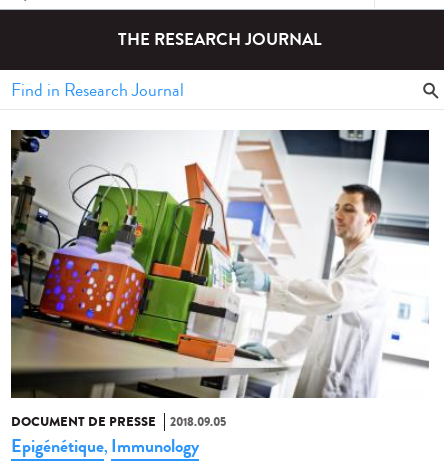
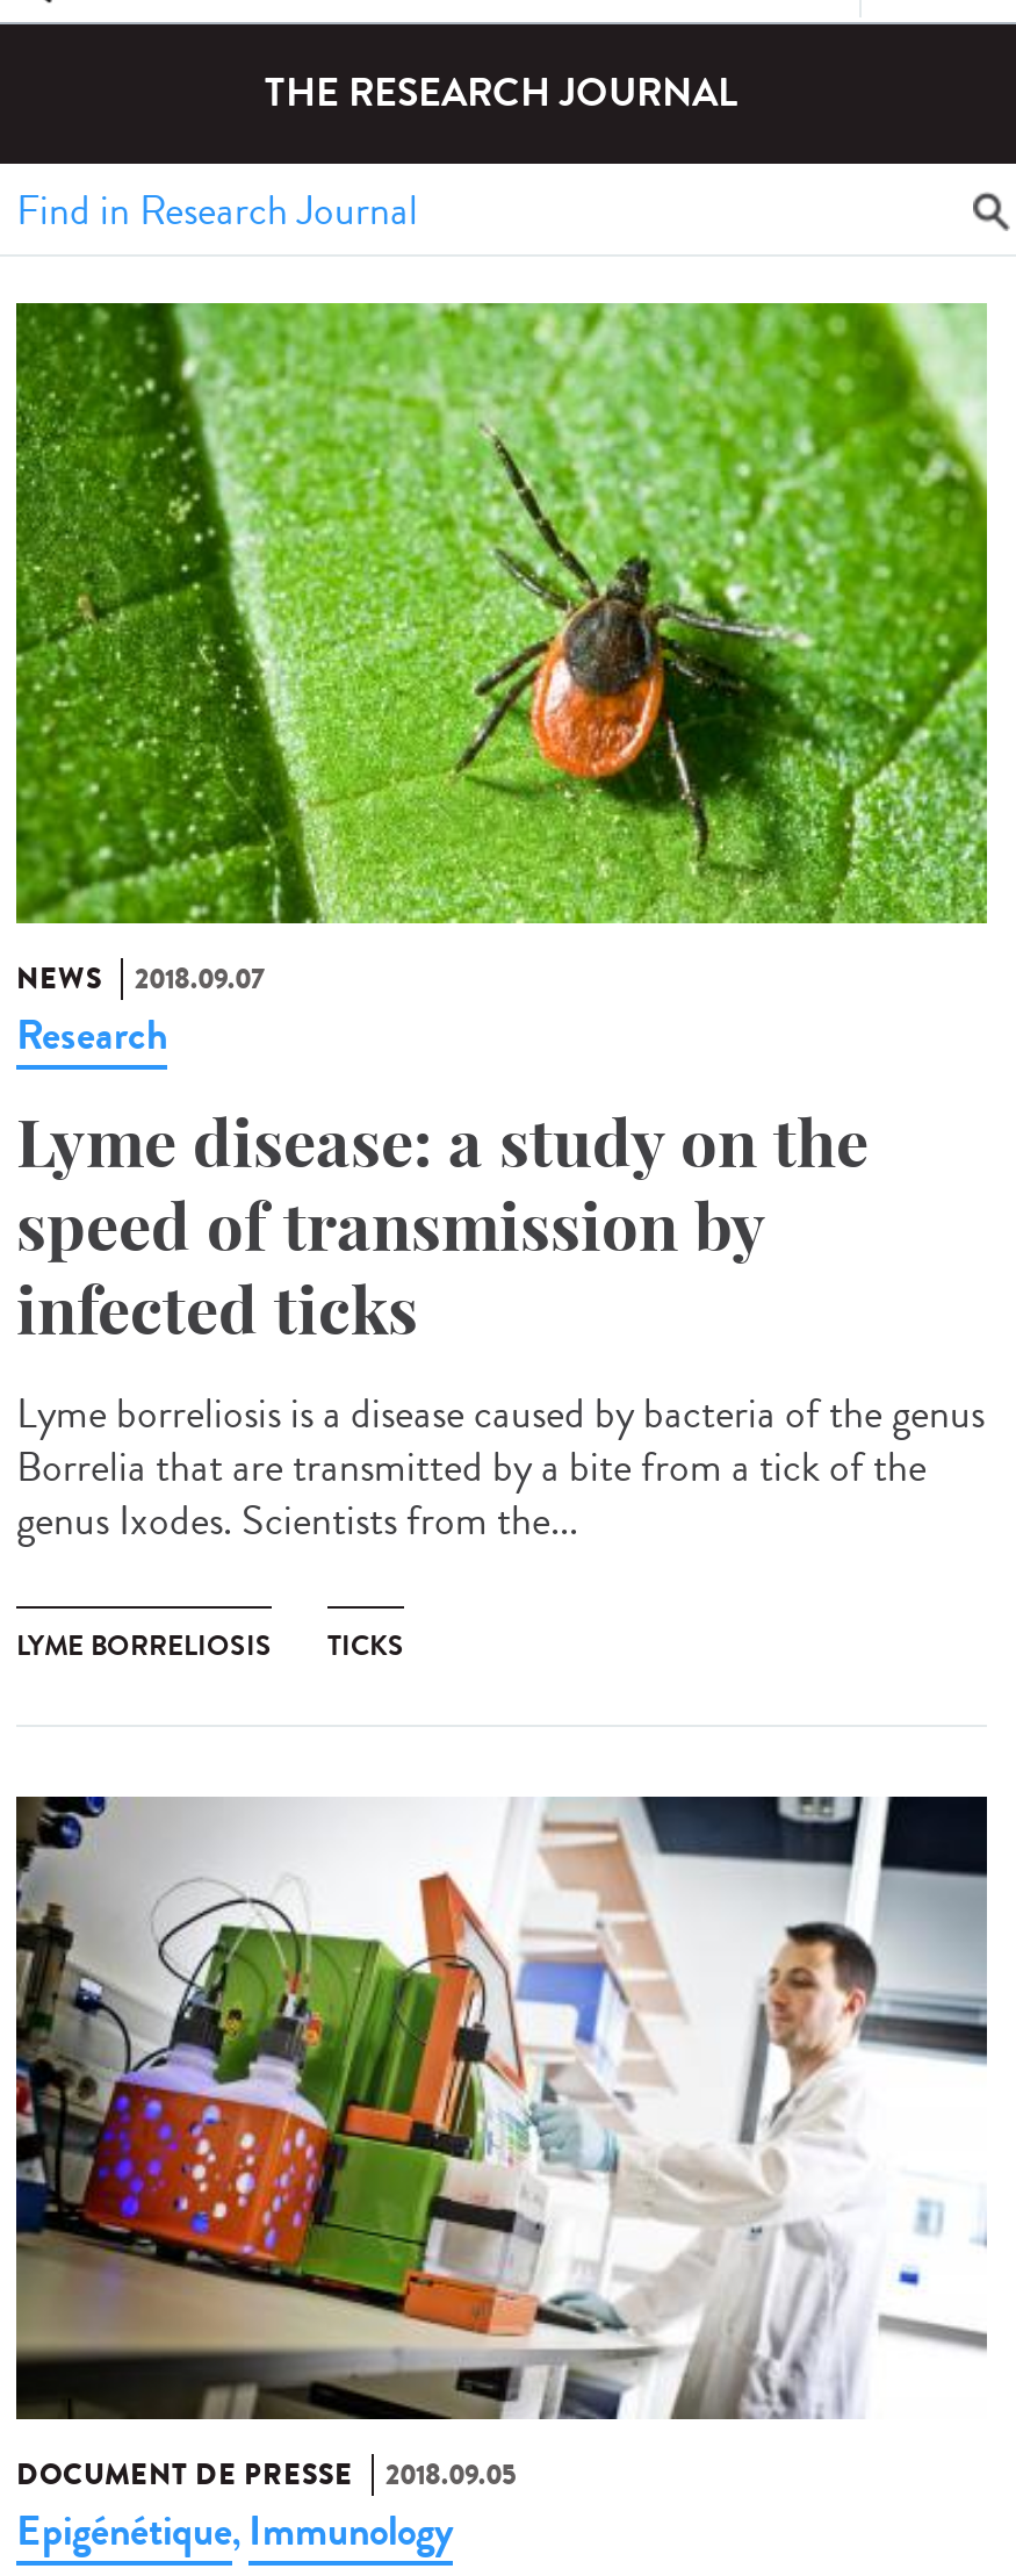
+ [image]
+ NEWS
+ 2018.09.07
+ Research
+ Lyme disease: a study on the
+ speed of transmission by
+ infected ticks
+ Lyme borreliosis is a disease caused by bacteria of the genus
+ Borrelia that are transmitted by a bite from a tick of the
+ genus Ixodes. Scientists from the...
+ LYME BORRELIOSIS
+ TICKS
